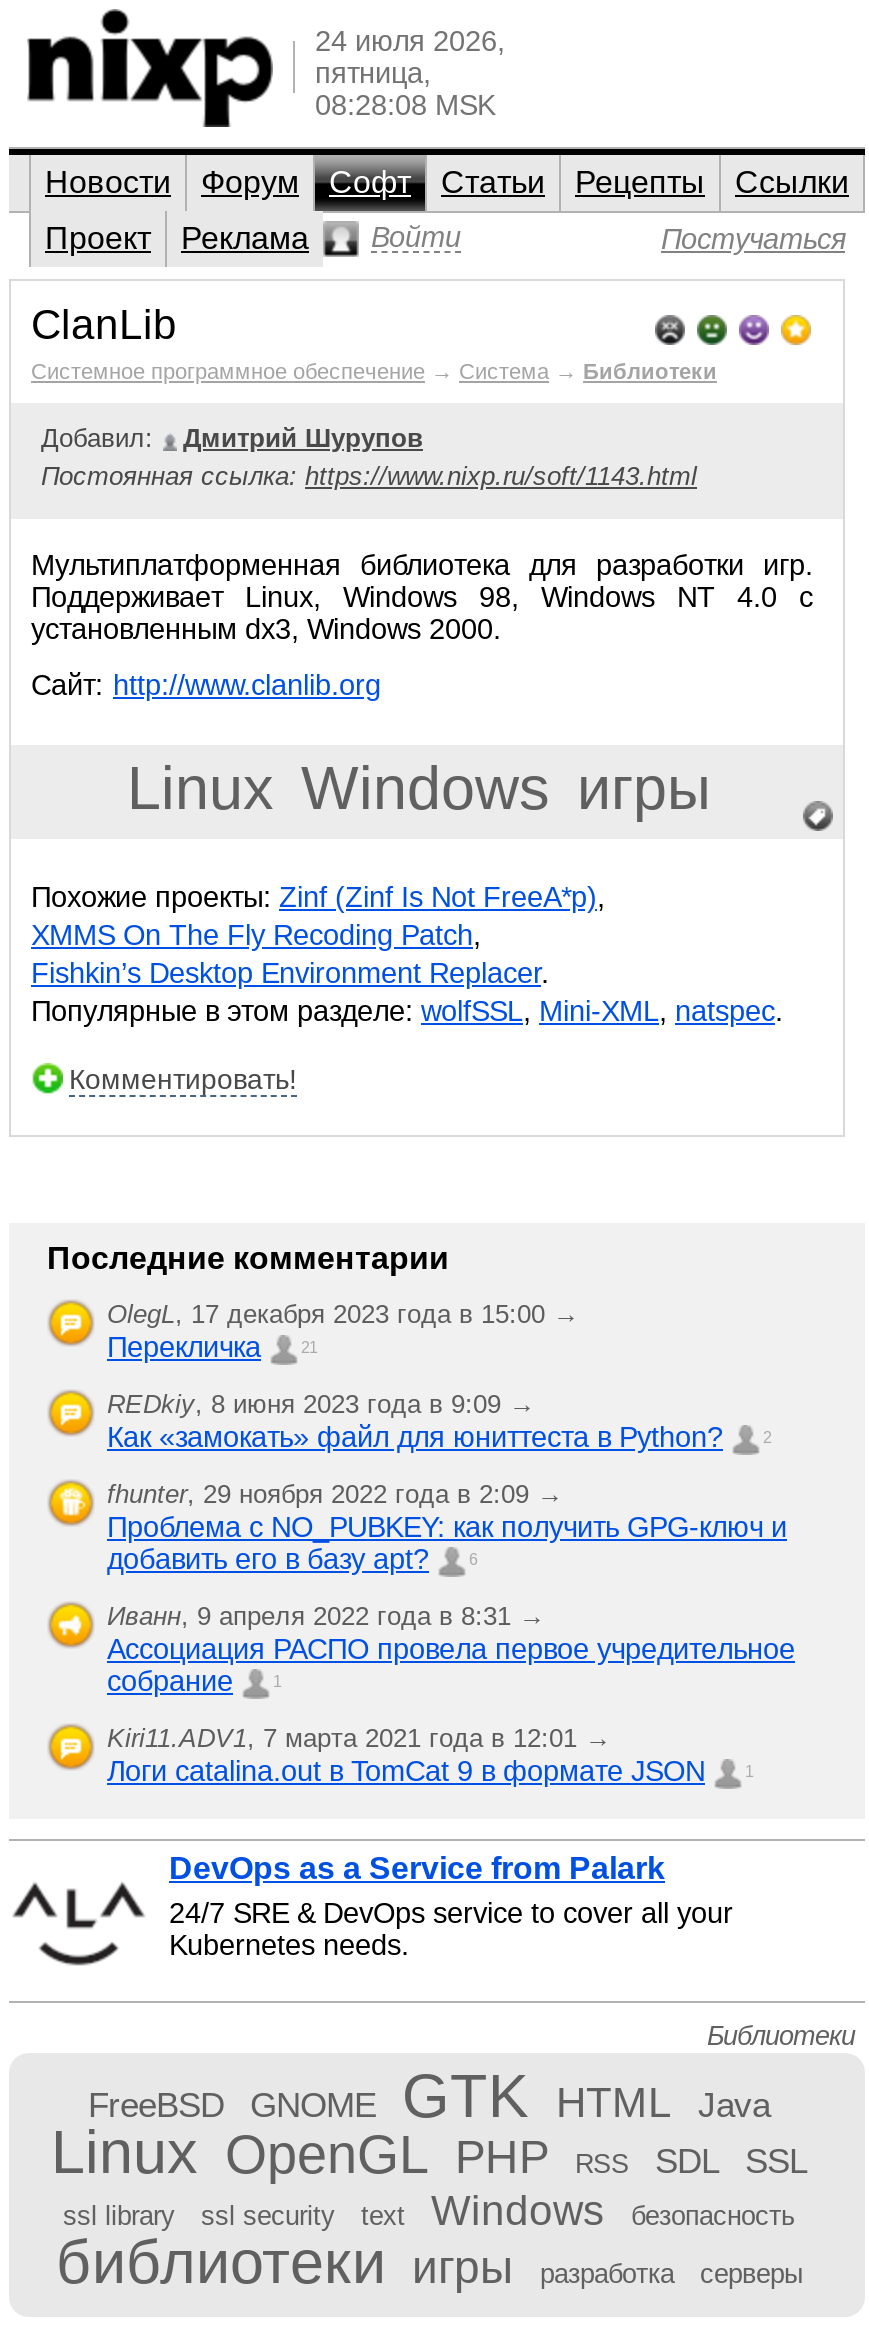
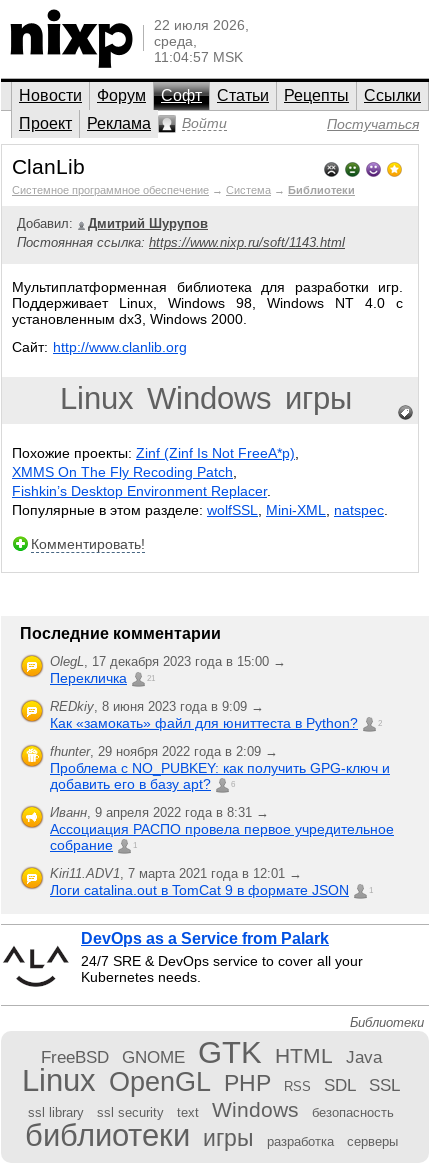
- 24 июля 2026,
- пятница,
- 08:28:08 MSK
+ 22 июля 2026,
+ среда,
+ 11:04:57 MSK
